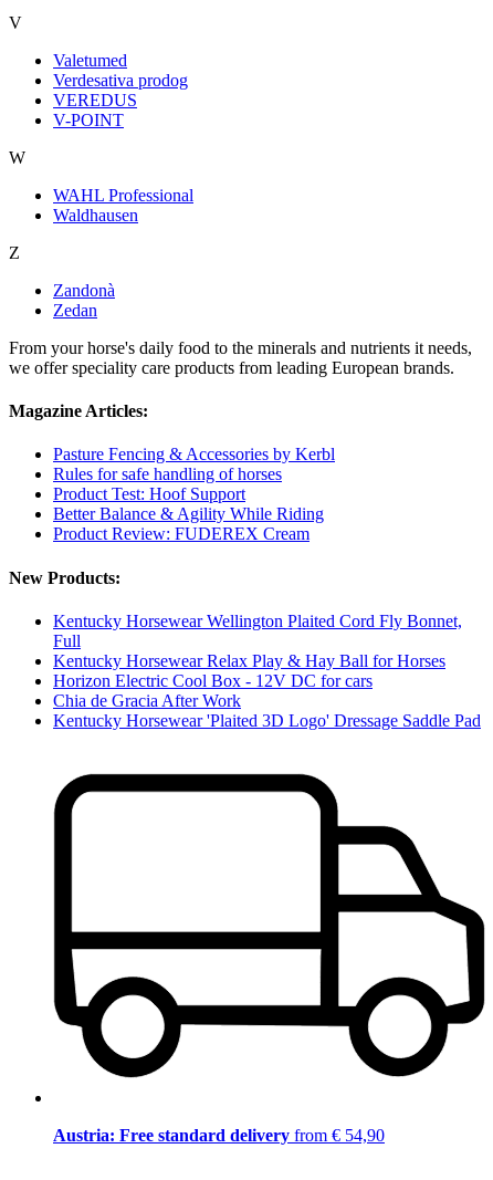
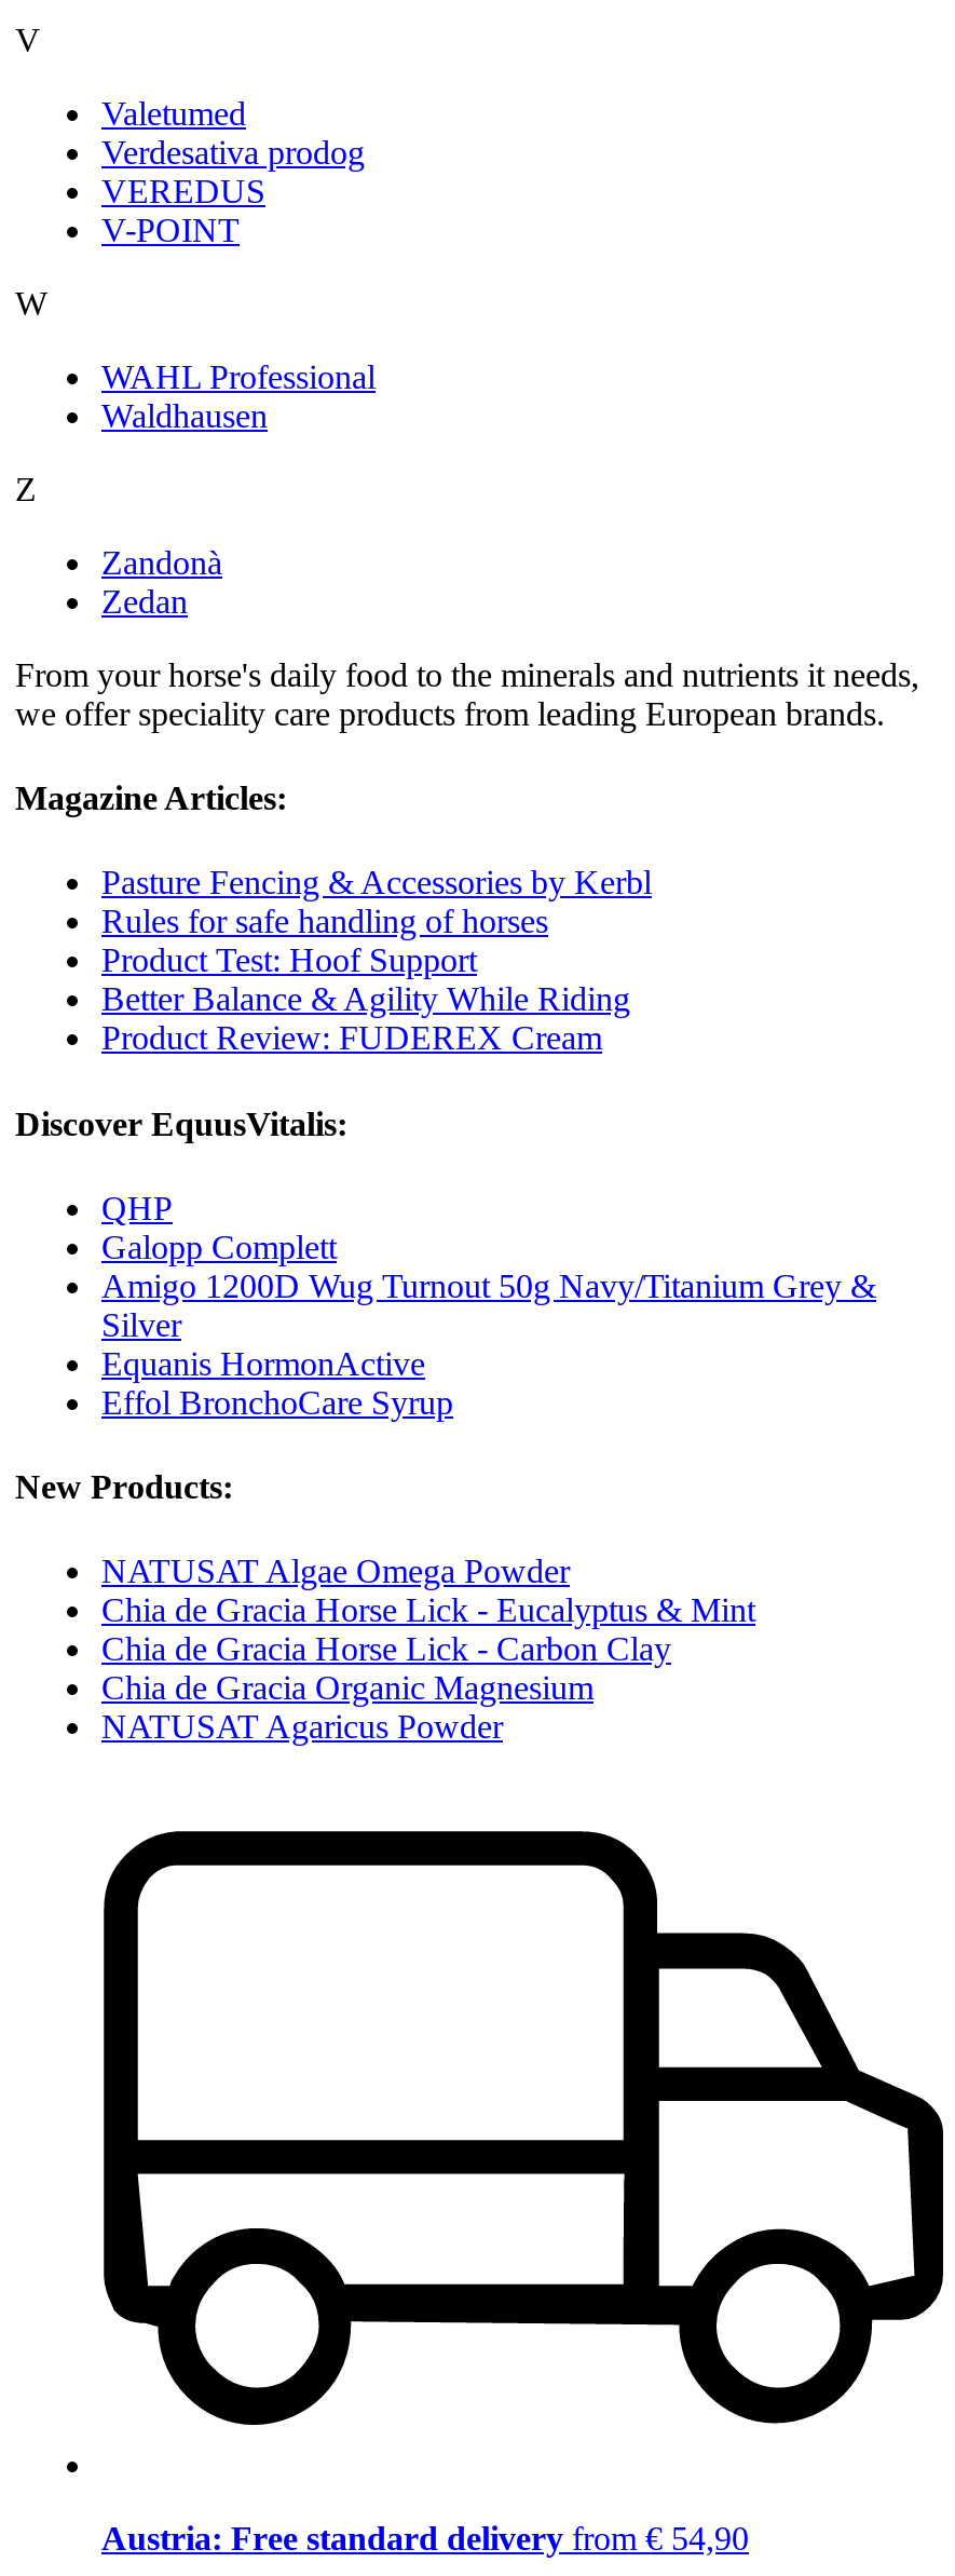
+ Discover EquusVitalis:
+ QHP
+ Galopp Complett
+ Amigo 1200D Wug Turnout 50g Navy/Titanium Grey &
+ Silver
+ Equanis HormonActive
+ Effol BronchoCare Syrup

moved down: New Products:

- Kentucky Horsewear Wellington Plaited Cord Fly Bonnet,
- Full
- Kentucky Horsewear Relax Play & Hay Ball for Horses
- Horizon Electric Cool Box - 12V DC for cars
- Chia de Gracia After Work
- Kentucky Horsewear 'Plaited 3D Logo' Dressage Saddle Pad
+ NATUSAT Algae Omega Powder
+ Chia de Gracia Horse Lick - Eucalyptus & Mint
+ Chia de Gracia Horse Lick - Carbon Clay
+ Chia de Gracia Organic Magnesium
+ NATUSAT Agaricus Powder
